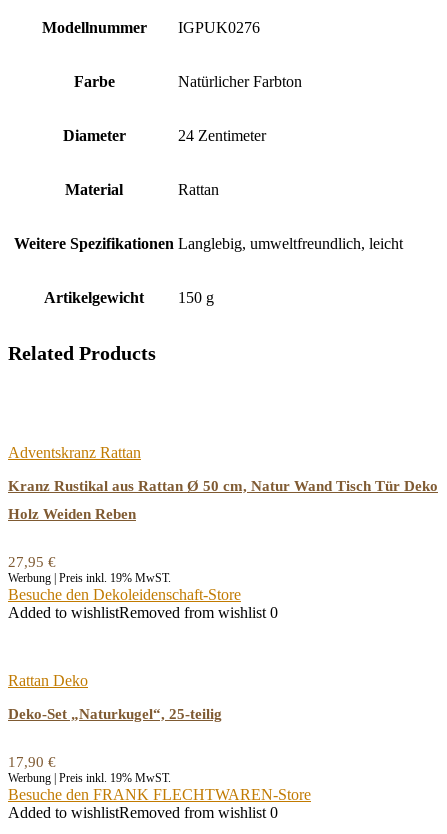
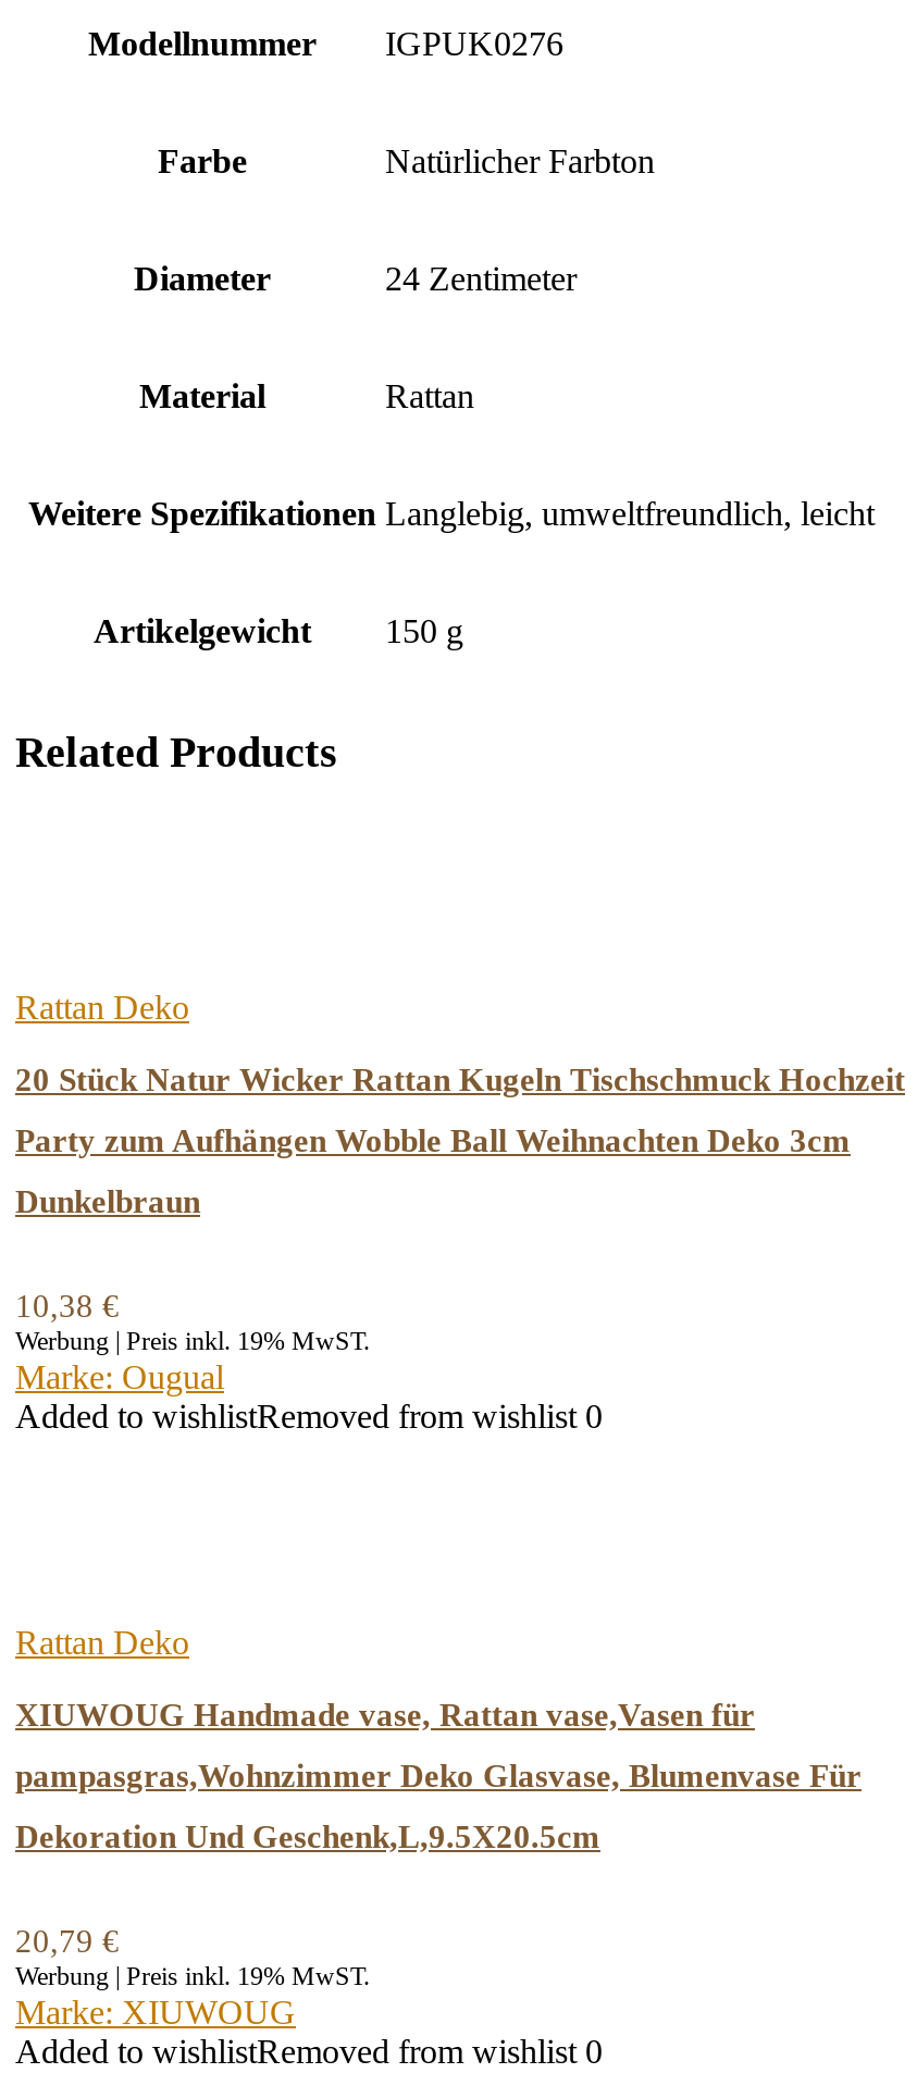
- Adventskranz Rattan
- Kranz Rustikal aus Rattan Ø 50 cm, Natur Wand Tisch Tür Deko
- Holz Weiden Reben
- 27,95 €
+ Rattan Deko
+ 20 Stück Natur Wicker Rattan Kugeln Tischschmuck Hochzeit
+ Party zum Aufhängen Wobble Ball Weihnachten Deko 3cm
+ Dunkelbraun
+ 10,38 €

- Besuche den Dekoleidenschaft-Store
+ Marke: Ougual

- Deko-Set „Naturkugel“, 25-teilig
- 17,90 €
+ XIUWOUG Handmade vase, Rattan vase,Vasen für
+ pampasgras,Wohnzimmer Deko Glasvase, Blumenvase Für
+ Dekoration Und Geschenk,L,9.5X20.5cm
+ 20,79 €

- Besuche den FRANK FLECHTWAREN-Store
+ Marke: XIUWOUG
